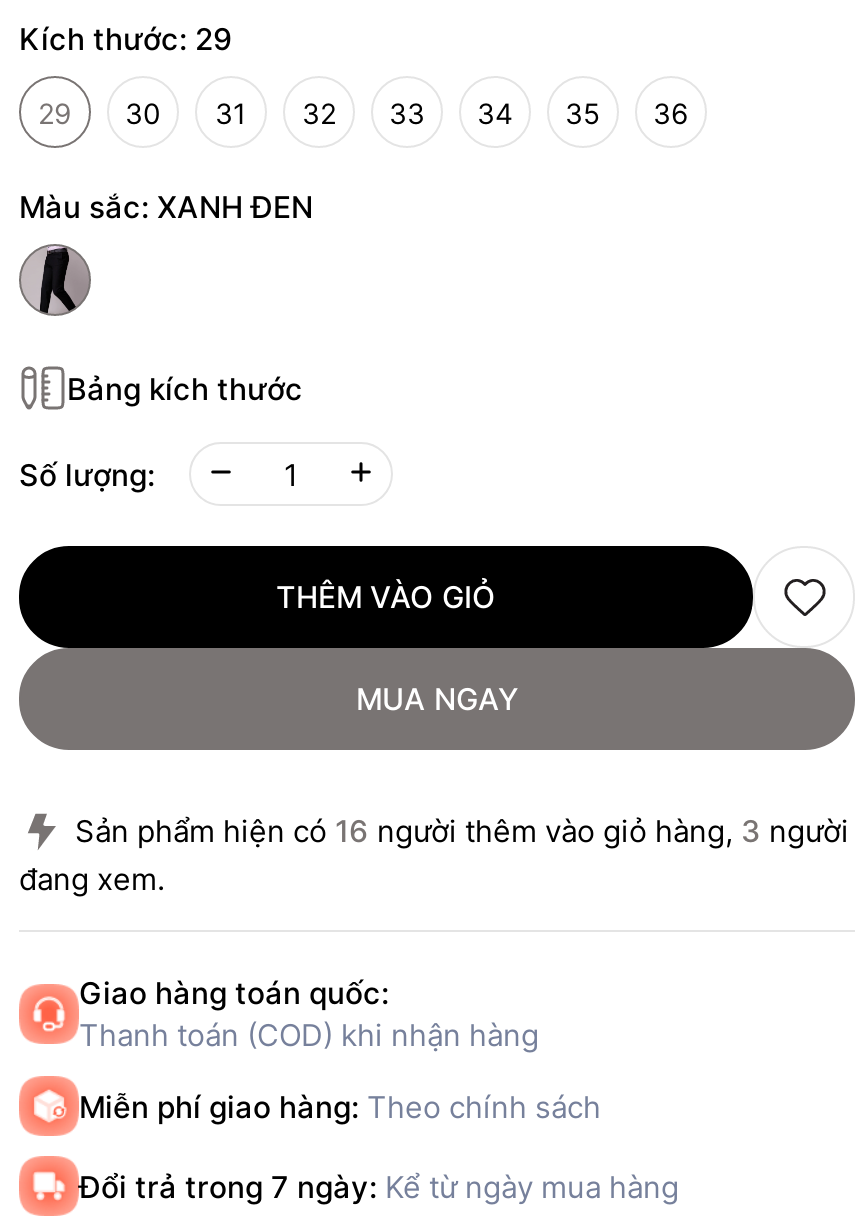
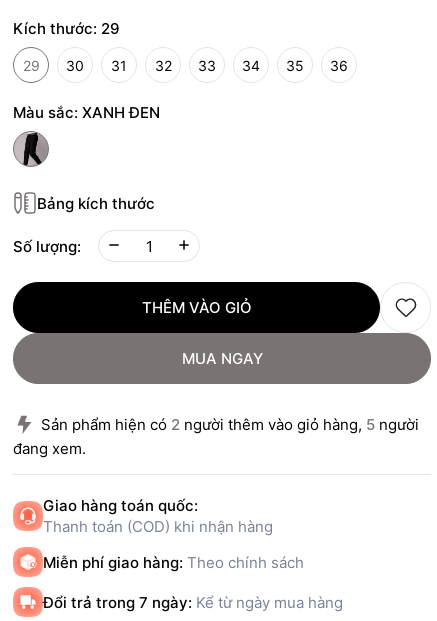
- Sản phẩm hiện có 16 người thêm vào giỏ hàng, 3 người
+ Sản phẩm hiện có 2 người thêm vào giỏ hàng, 5 người
